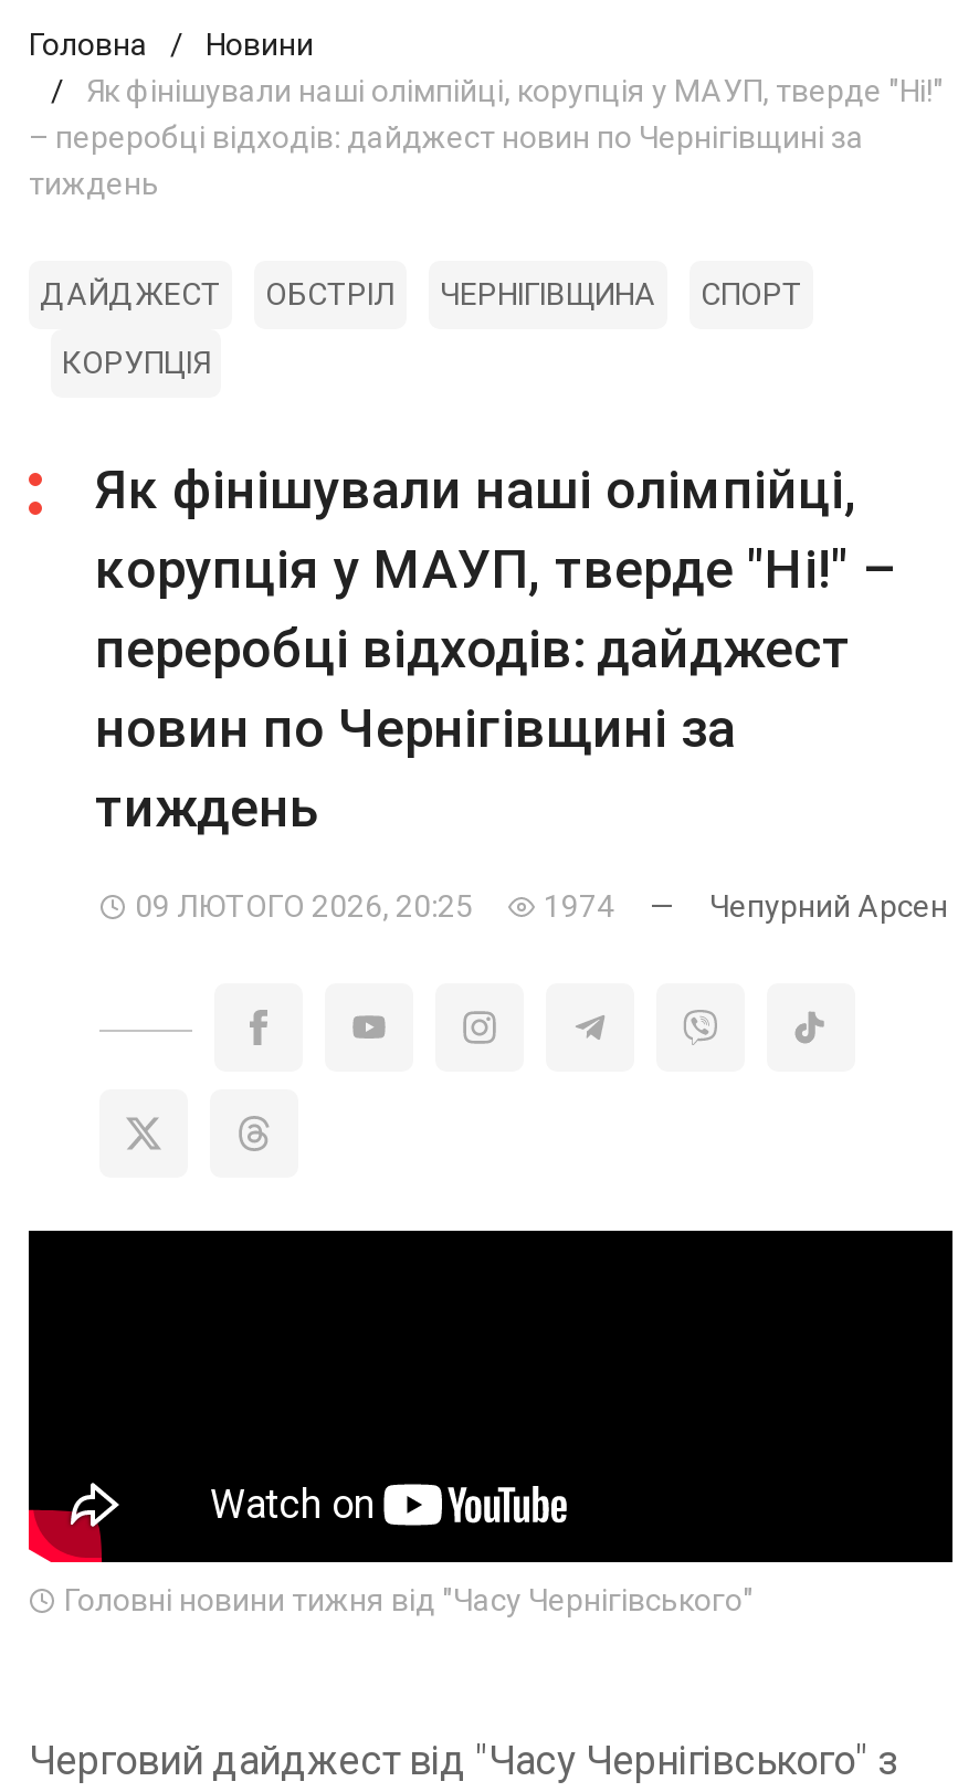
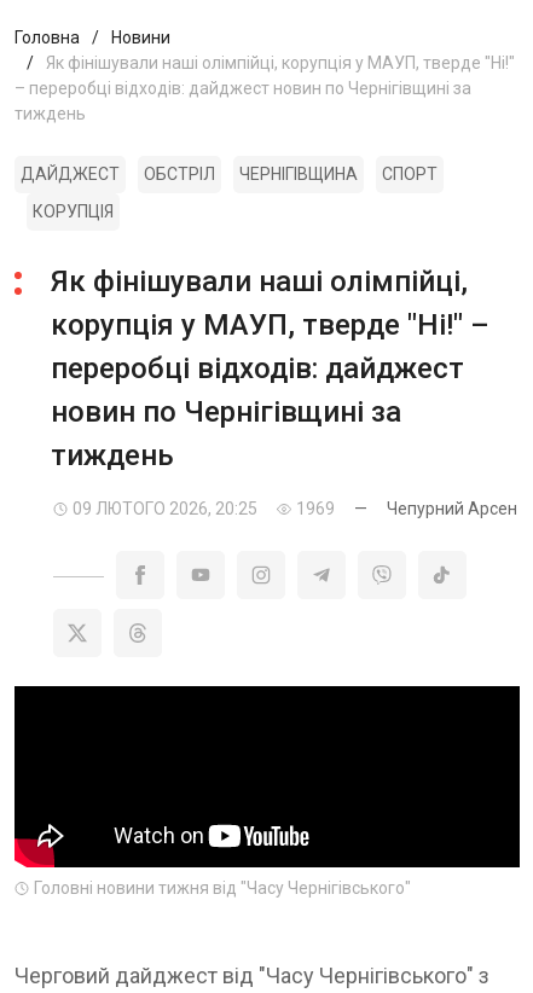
- 1974
+ 1969
